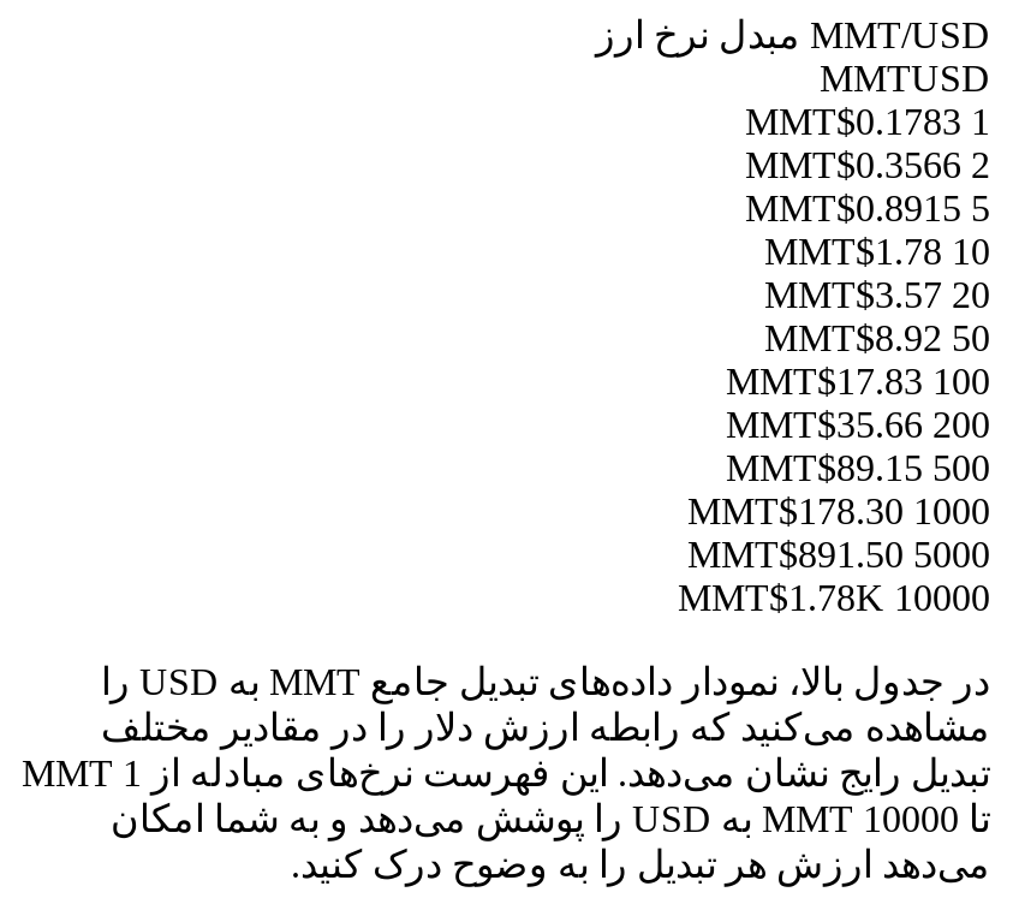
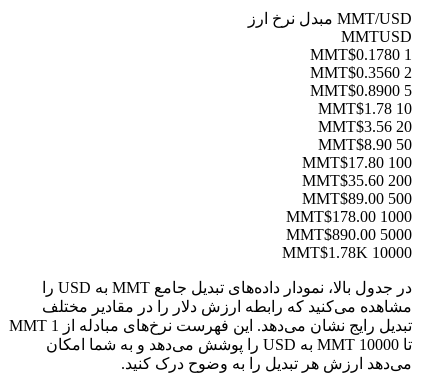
- $0.1783
+ $0.1780

- $0.3566
+ $0.3560

- $0.8915
+ $0.8900

- $3.57
+ $3.56

- $8.92
+ $8.90

- $17.83
+ $17.80

- $35.66
+ $35.60

- $89.15
+ $89.00

- $178.30
+ $178.00

- $891.50
+ $890.00
